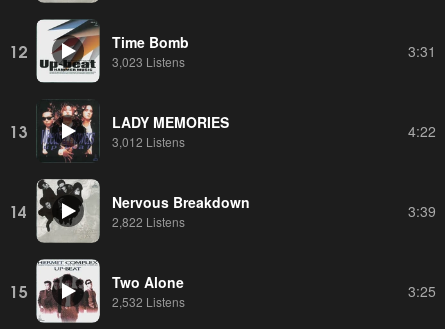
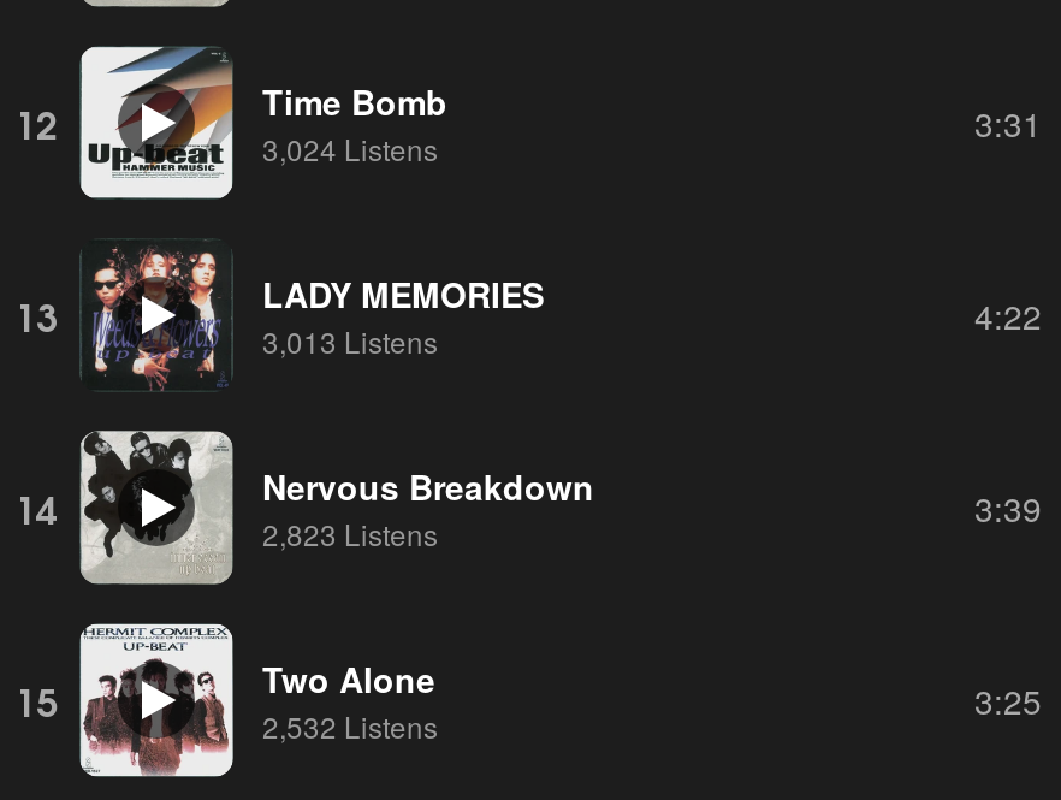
- 3,023 Listens
+ 3,024 Listens

- 3,012 Listens
+ 3,013 Listens

- 2,822 Listens
+ 2,823 Listens
